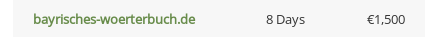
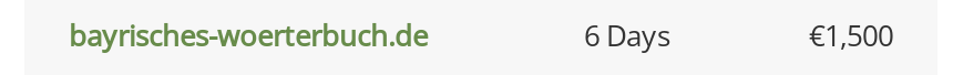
- 8 Days
+ 6 Days
